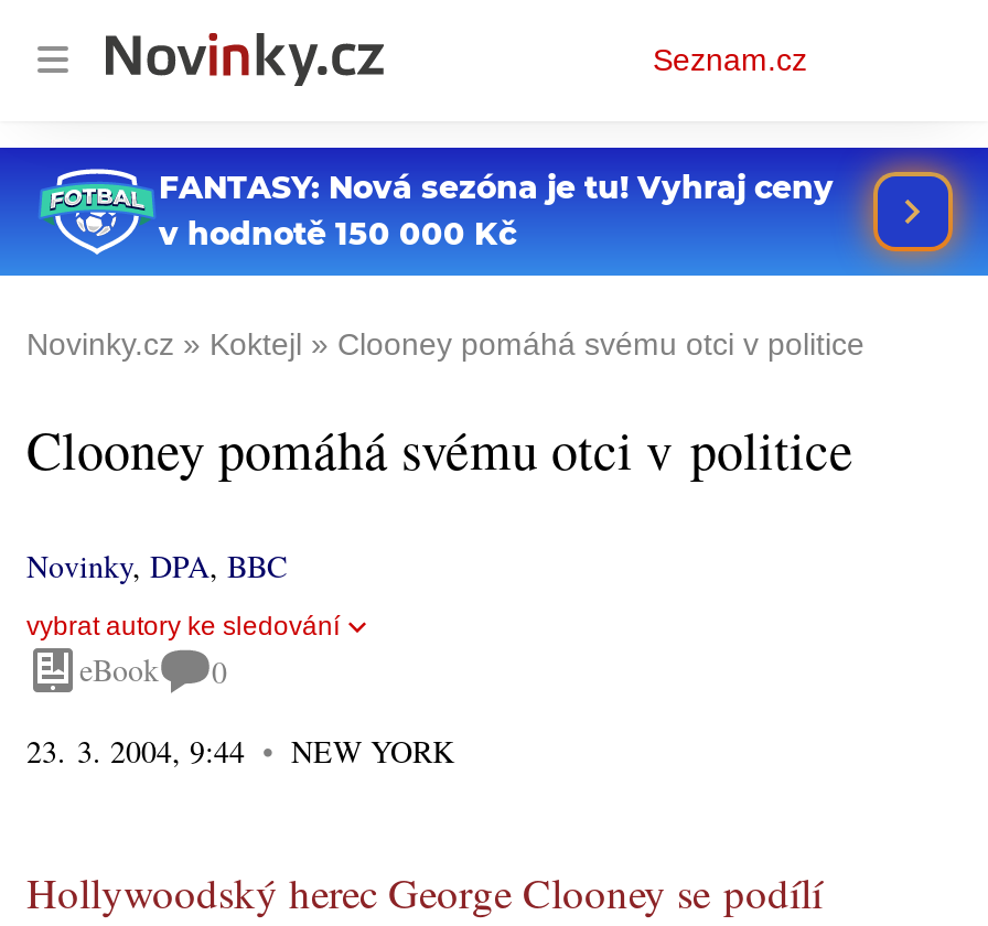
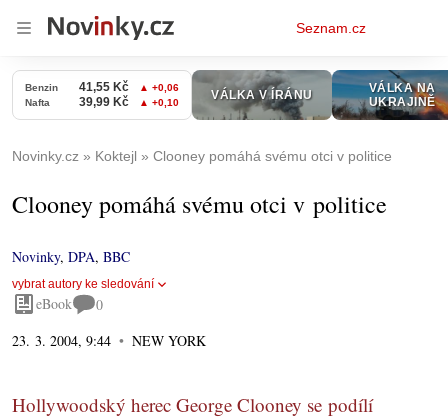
- [image]
+ [image]
